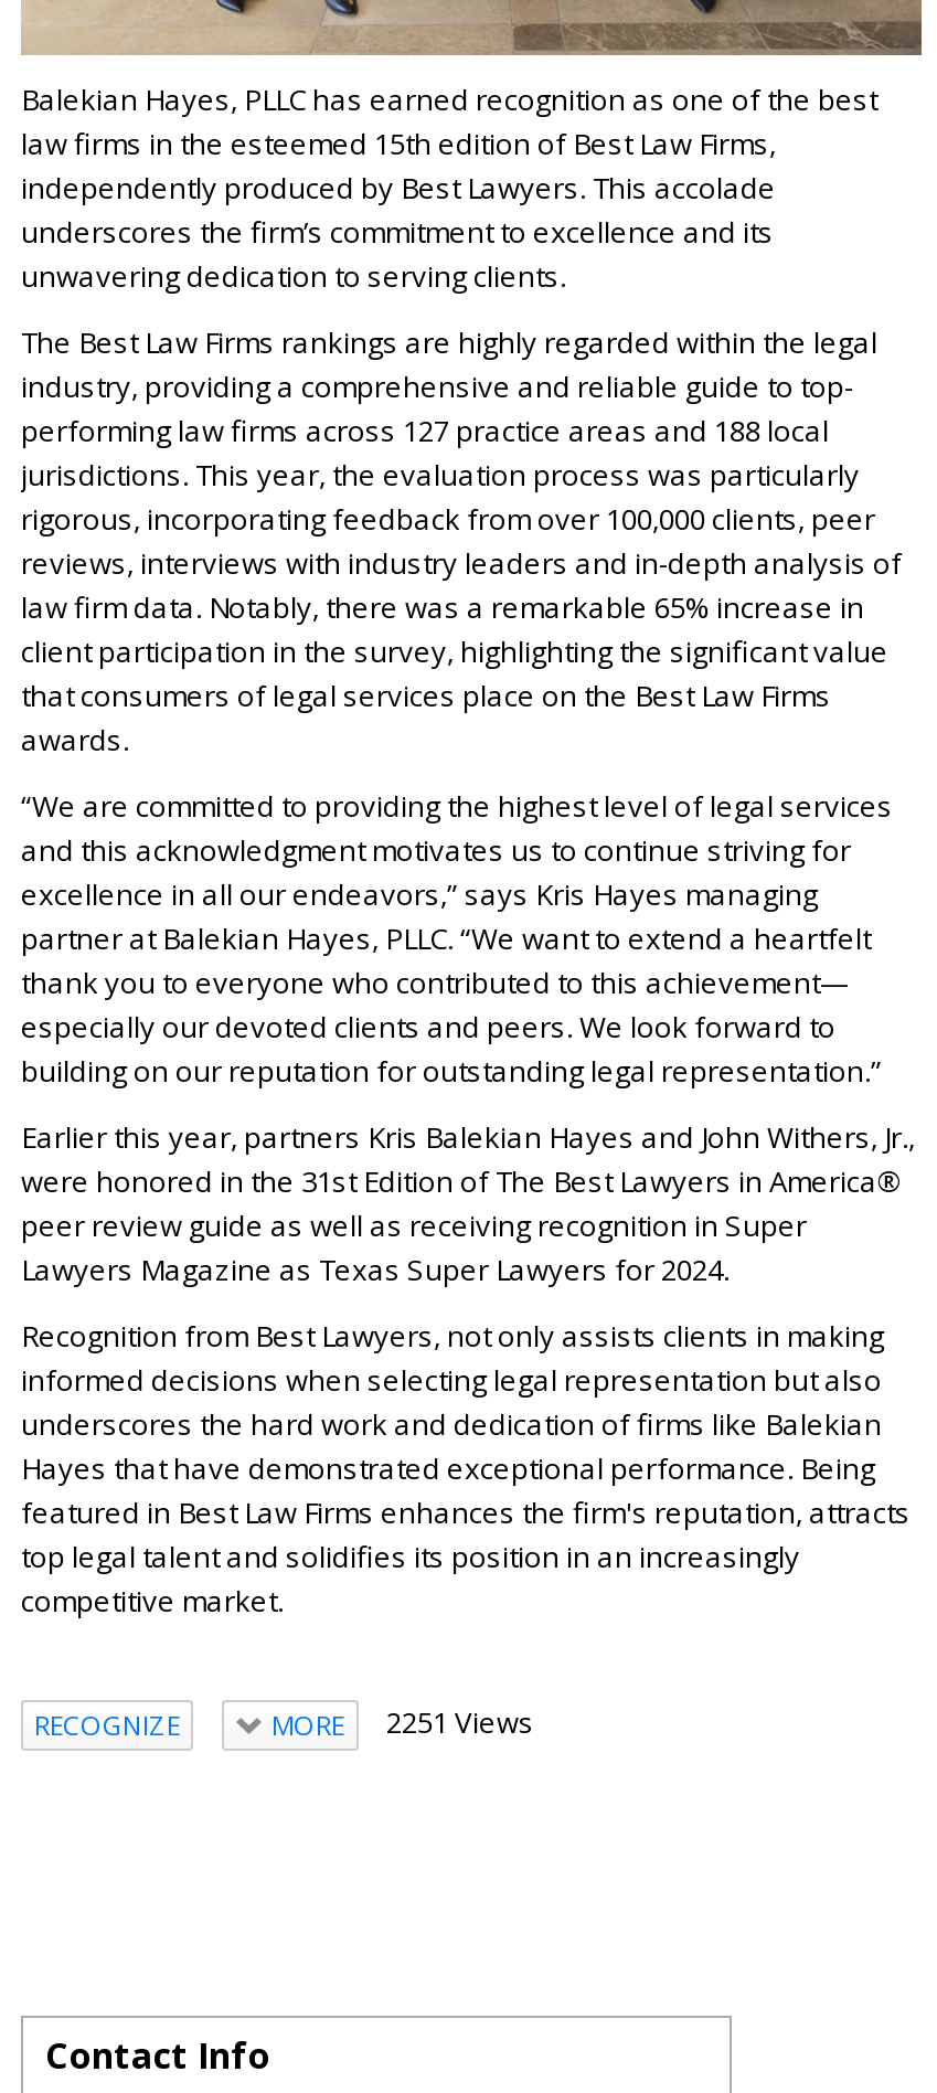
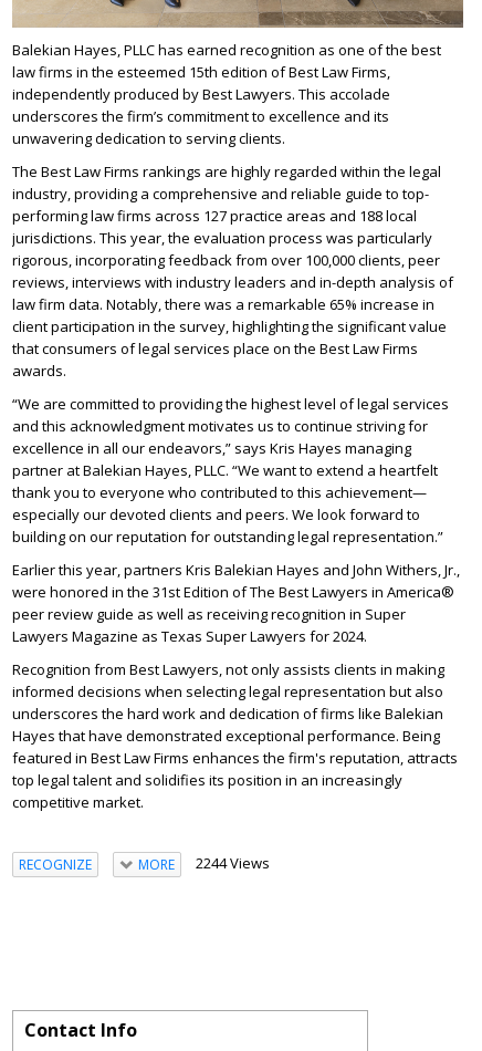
- MORE 2251 Views
+ MORE 2244 Views
